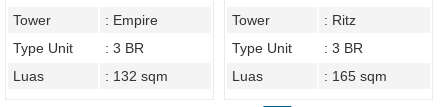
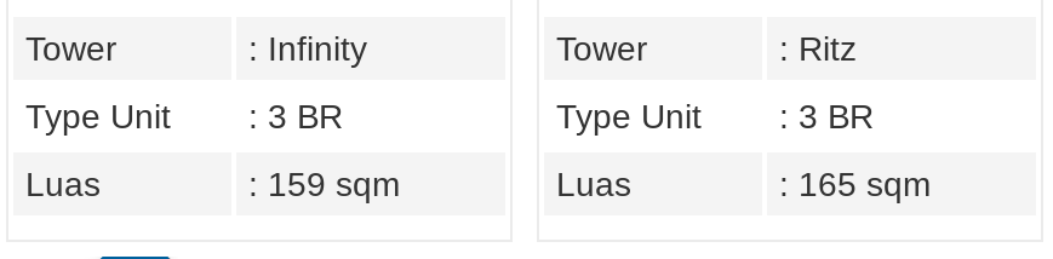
- : Empire
+ : Infinity

- : 132 sqm
+ : 159 sqm
